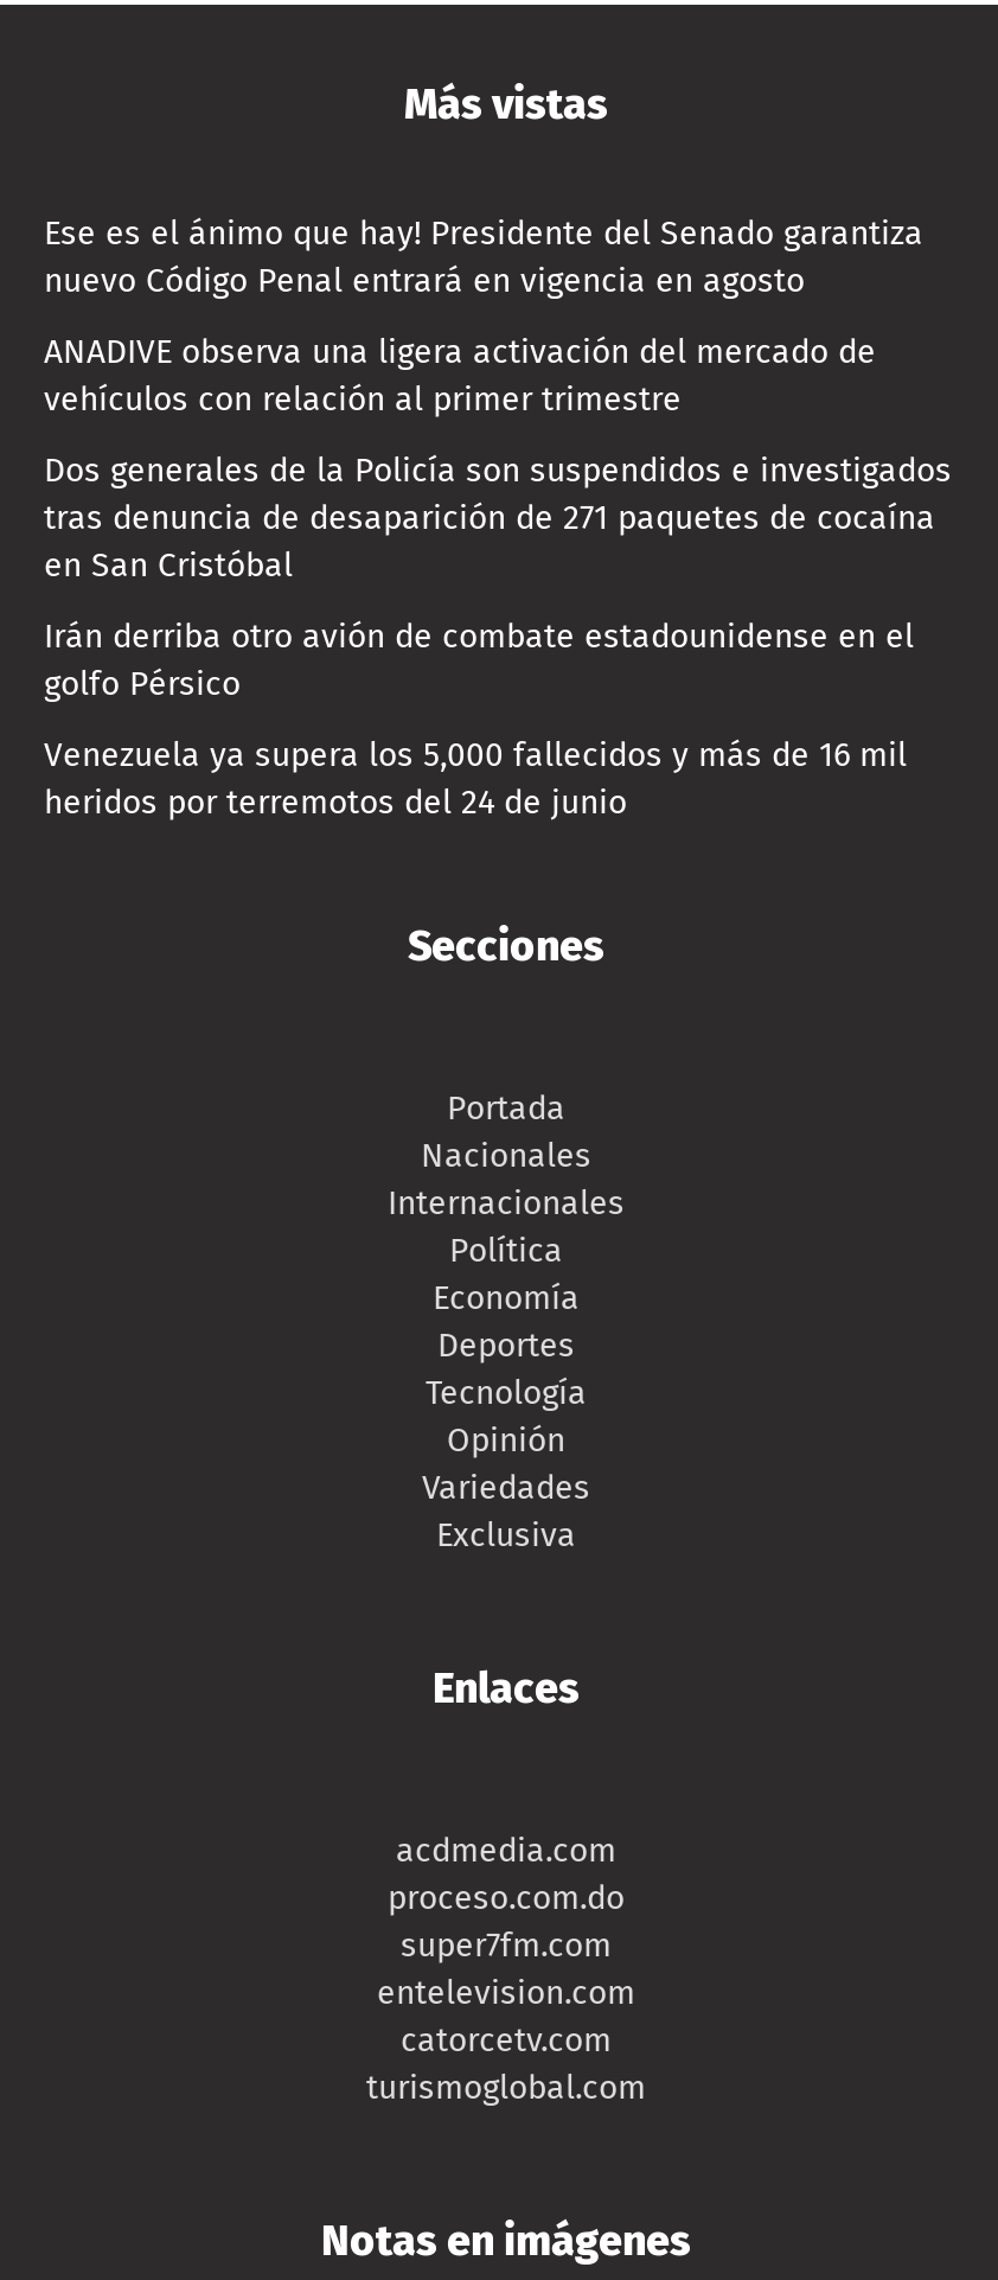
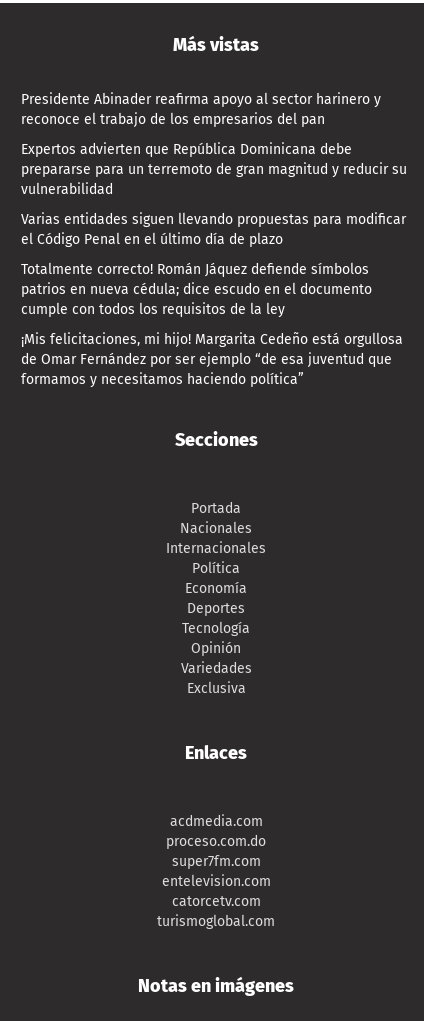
- Ese es el ánimo que hay! Presidente del Senado garantiza
- nuevo Código Penal entrará en vigencia en agosto
+ Presidente Abinader reafirma apoyo al sector harinero y
+ reconoce el trabajo de los empresarios del pan

- ANADIVE observa una ligera activación del mercado de
- vehículos con relación al primer trimestre
+ Expertos advierten que República Dominicana debe
+ prepararse para un terremoto de gran magnitud y reducir su
+ vulnerabilidad

- Dos generales de la Policía son suspendidos e investigados
- tras denuncia de desaparición de 271 paquetes de cocaína
- en San Cristóbal
+ Varias entidades siguen llevando propuestas para modificar
+ el Código Penal en el último día de plazo

- Irán derriba otro avión de combate estadounidense en el
- golfo Pérsico
+ Totalmente correcto! Román Jáquez defiende símbolos
+ patrios en nueva cédula; dice escudo en el documento
+ cumple con todos los requisitos de la ley

- Venezuela ya supera los 5,000 fallecidos y más de 16 mil
- heridos por terremotos del 24 de junio
+ ¡Mis felicitaciones, mi hijo! Margarita Cedeño está orgullosa
+ de Omar Fernández por ser ejemplo “de esa juventud que
+ formamos y necesitamos haciendo política”
